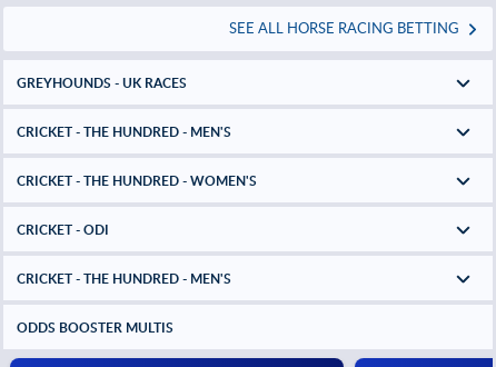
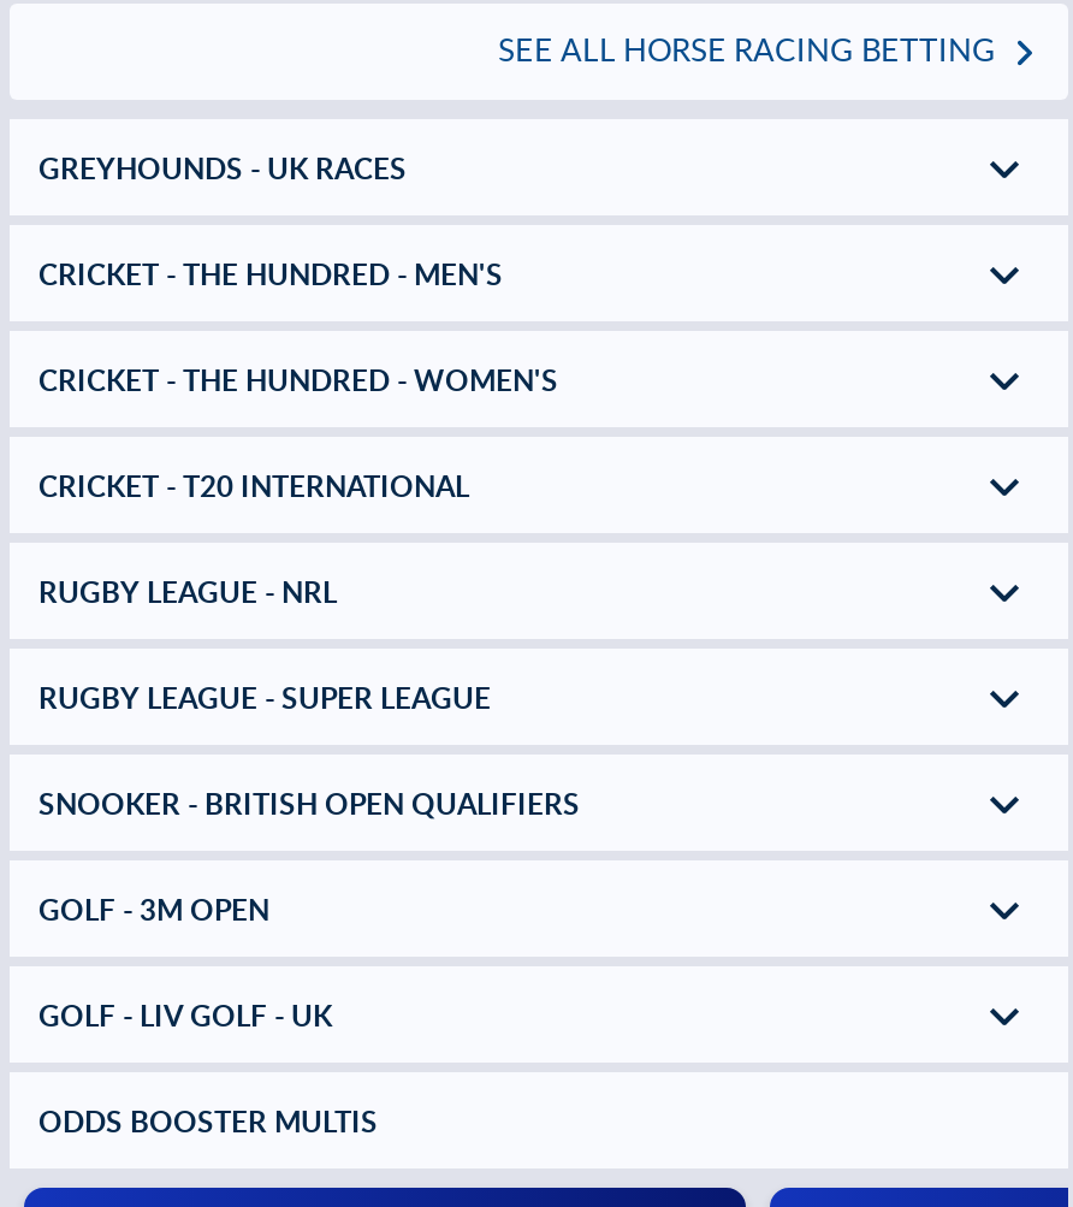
- CRICKET - ODI
- CRICKET - THE HUNDRED - MEN'S
+ CRICKET - T20 INTERNATIONAL
+ RUGBY LEAGUE - NRL
+ RUGBY LEAGUE - SUPER LEAGUE
+ SNOOKER - BRITISH OPEN QUALIFIERS
+ GOLF - 3M OPEN
+ GOLF - LIV GOLF - UK
